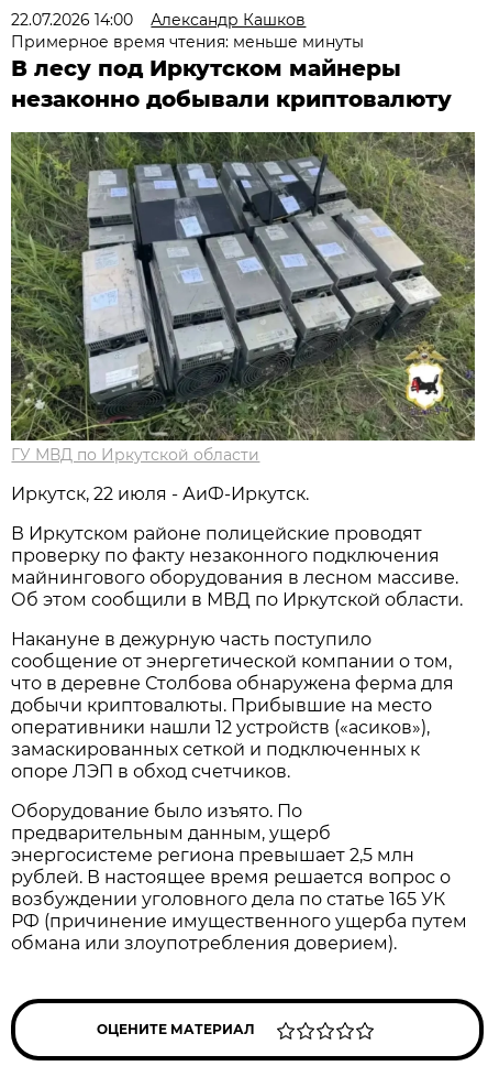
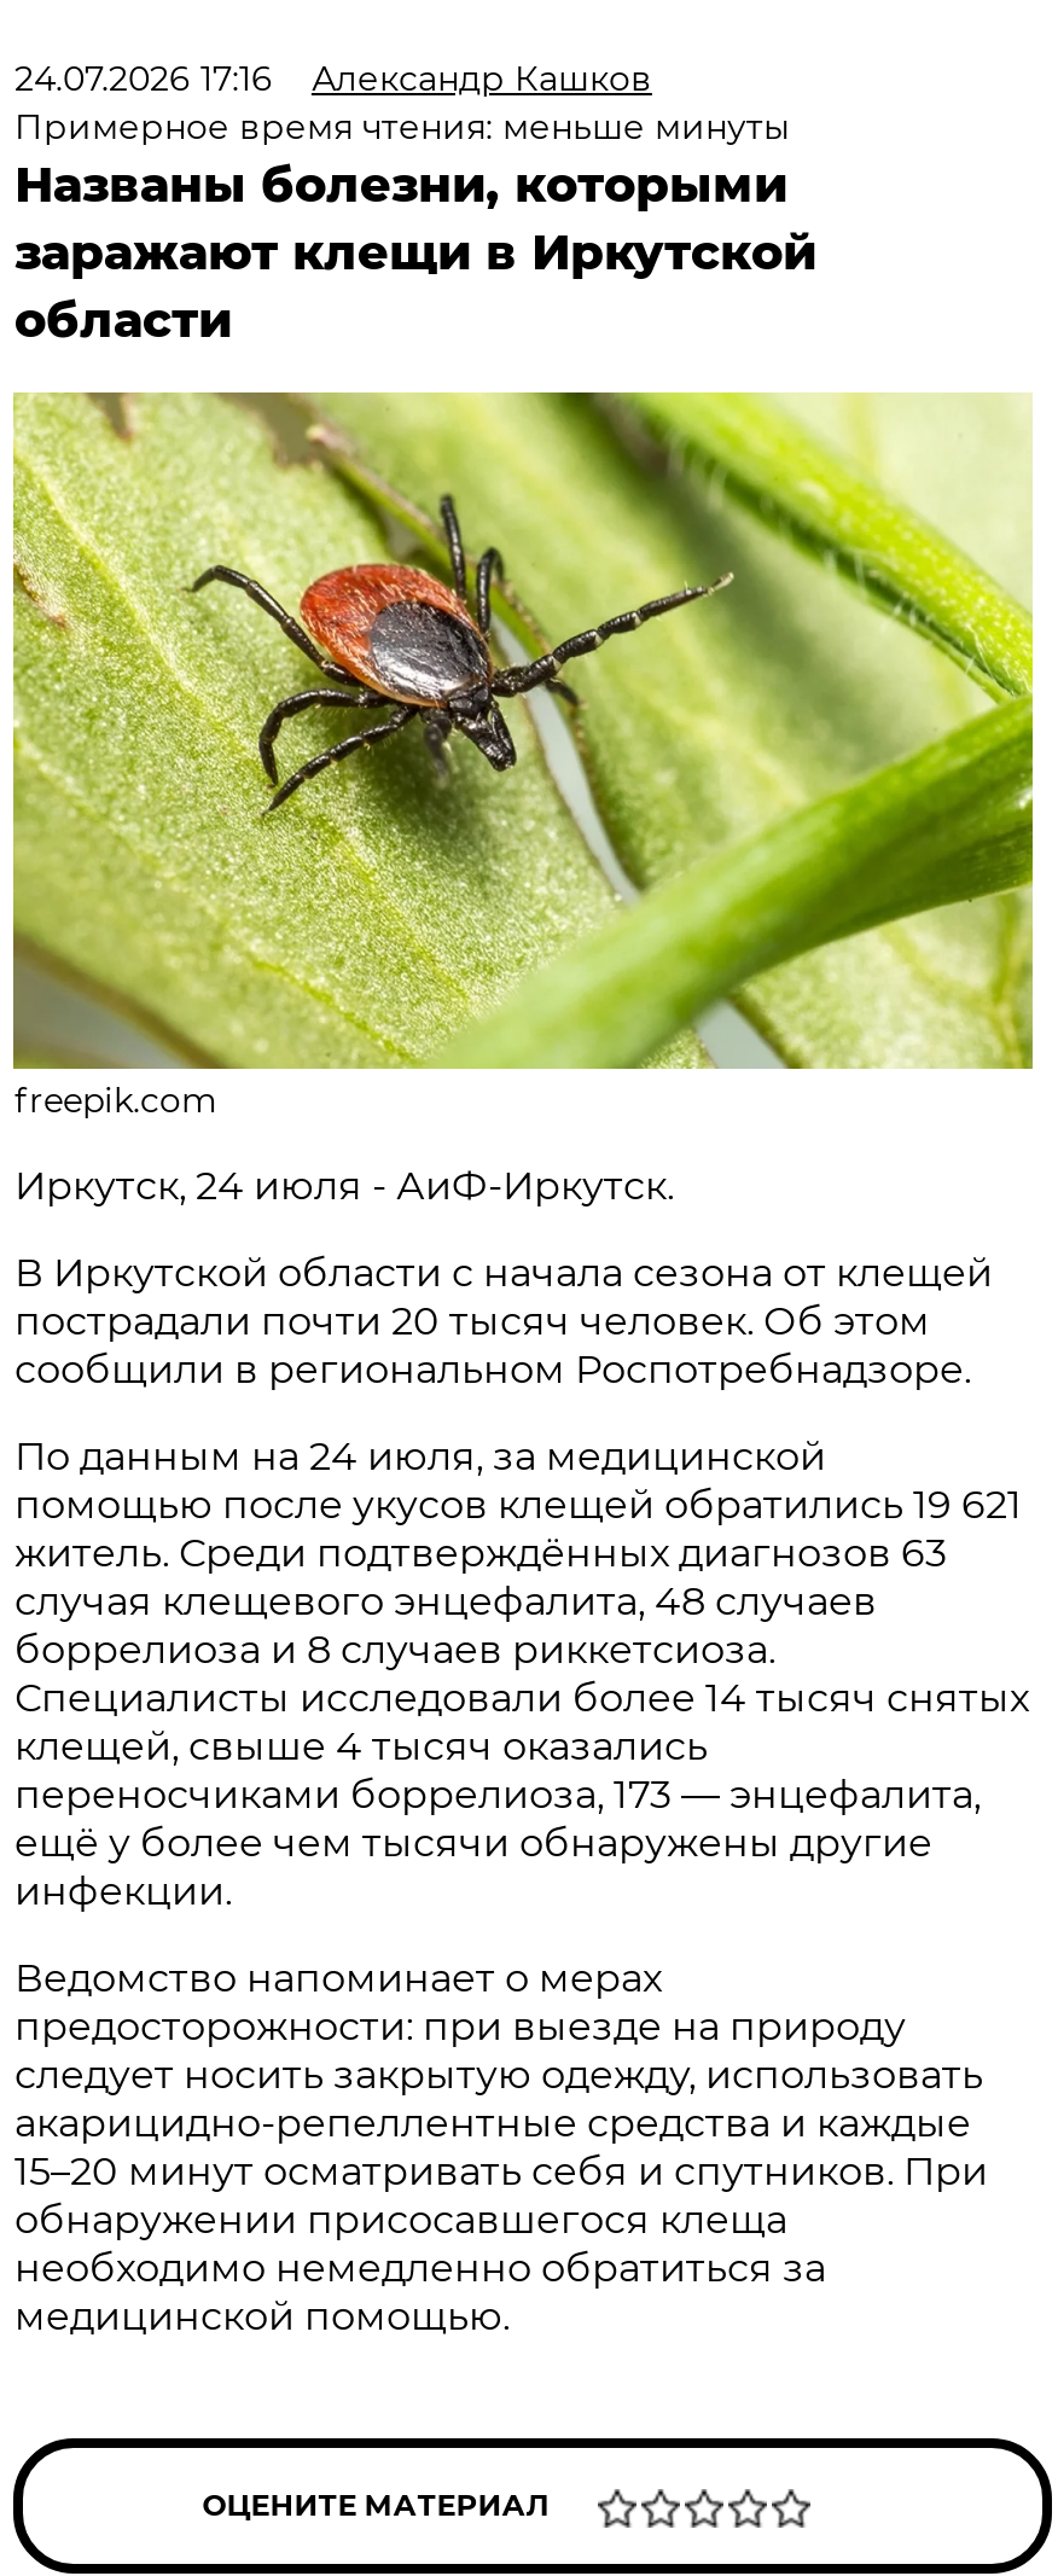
- 22.07.2026 14:00 Александр Кашков
+ 24.07.2026 17:16 Александр Кашков

- В лесу под Иркутском майнеры
- незаконно добывали криптовалюту
+ Названы болезни, которыми
+ заражают клещи в Иркутской
+ области

- [image]
- ГУ МВД по Иркутской области
+ [image]
+ freepik.com

- Иркутск, 22 июля - АиФ-Иркутск.
+ Иркутск, 24 июля - АиФ-Иркутск.

- В Иркутском районе полицейские проводят
- проверку по факту незаконного подключения
- майнингового оборудования в лесном массиве.
- Об этом сообщили в МВД по Иркутской области.
+ В Иркутской области с начала сезона от клещей
+ пострадали почти 20 тысяч человек. Об этом
+ сообщили в региональном Роспотребнадзоре.

- Накануне в дежурную часть поступило
- сообщение от энергетической компании о том,
- что в деревне Столбова обнаружена ферма для
- добычи криптовалюты. Прибывшие на место
- оперативники нашли 12 устройств («асиков»),
- замаскированных сеткой и подключенных к
- опоре ЛЭП в обход счетчиков.
+ По данным на 24 июля, за медицинской
+ помощью после укусов клещей обратились 19 621
+ житель. Среди подтверждённых диагнозов 63
+ случая клещевого энцефалита, 48 случаев
+ боррелиоза и 8 случаев риккетсиоза.
+ Специалисты исследовали более 14 тысяч снятых
+ клещей, свыше 4 тысяч оказались
+ переносчиками боррелиоза, 173 — энцефалита,
+ ещё у более чем тысячи обнаружены другие
+ инфекции.

- Оборудование было изъято. По
- предварительным данным, ущерб
- энергосистеме региона превышает 2,5 млн
- рублей. В настоящее время решается вопрос о
- возбуждении уголовного дела по статье 165 УК
- РФ (причинение имущественного ущерба путем
- обмана или злоупотребления доверием).
+ Ведомство напоминает о мерах
+ предосторожности: при выезде на природу
+ следует носить закрытую одежду, использовать
+ акарицидно-репеллентные средства и каждые
+ 15–20 минут осматривать себя и спутников. При
+ обнаружении присосавшегося клеща
+ необходимо немедленно обратиться за
+ медицинской помощью.
